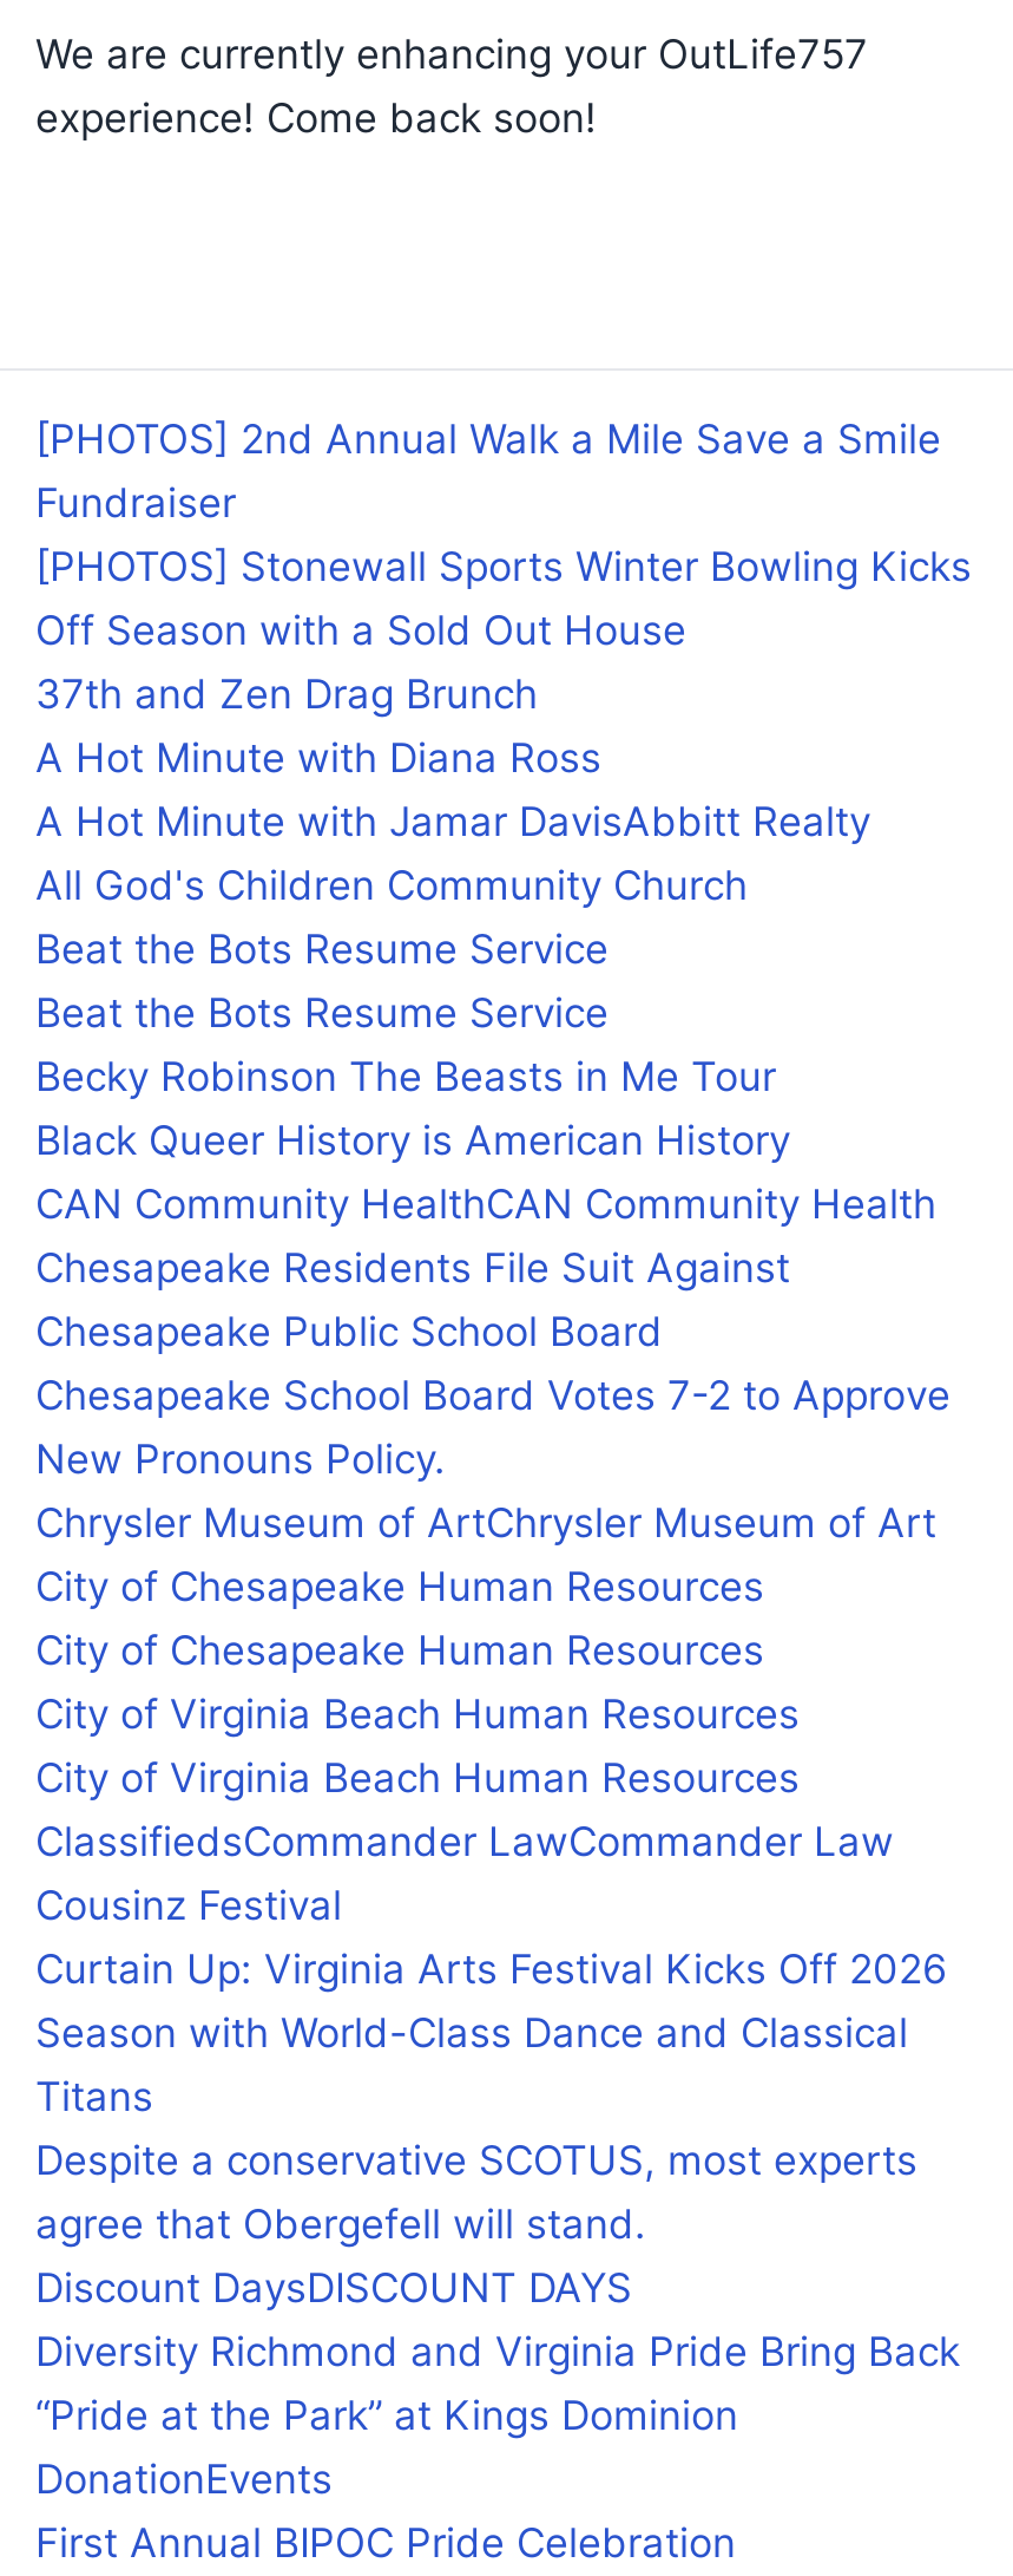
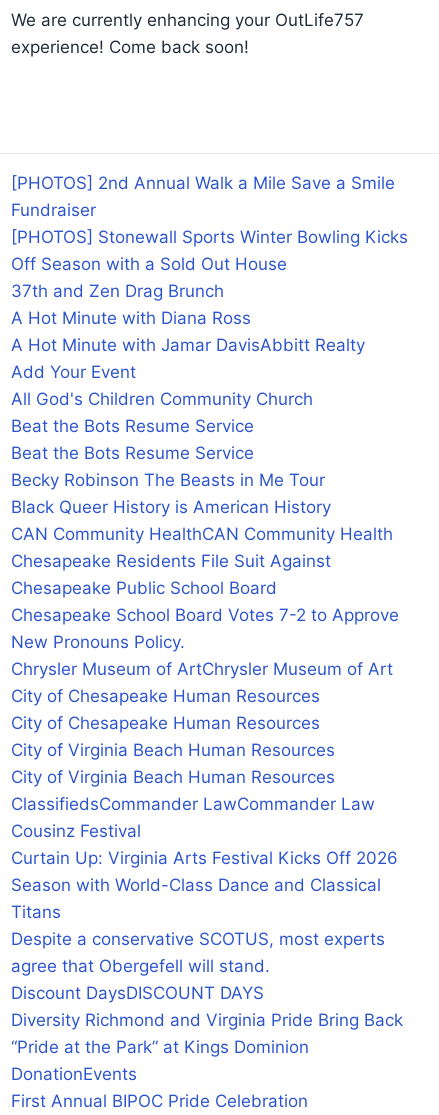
+ Add Your Event
